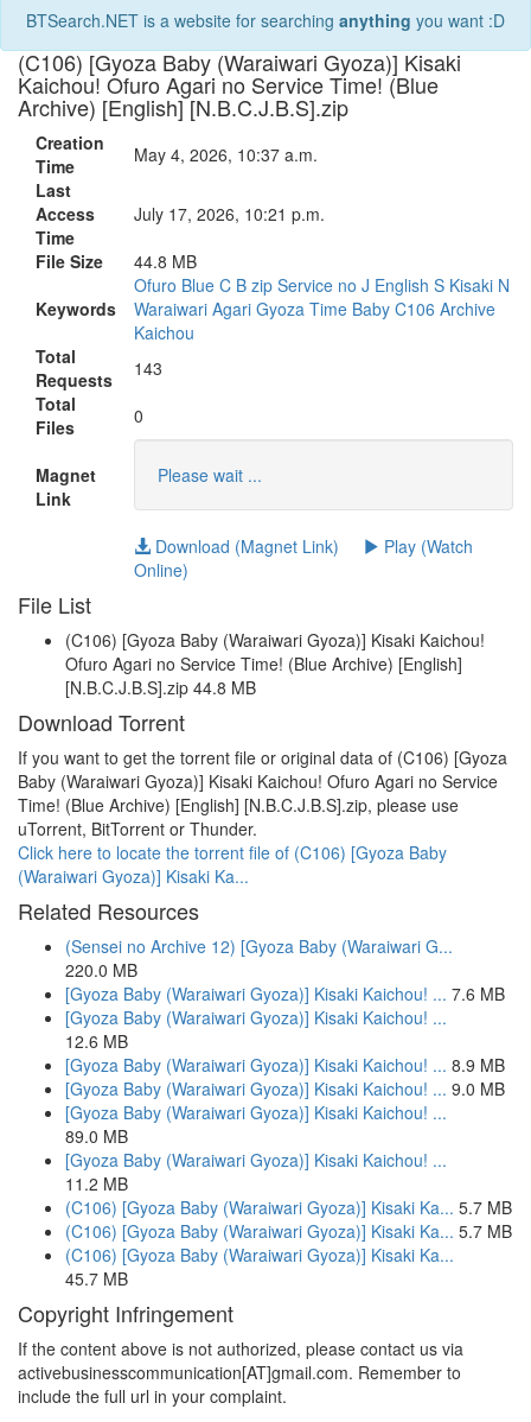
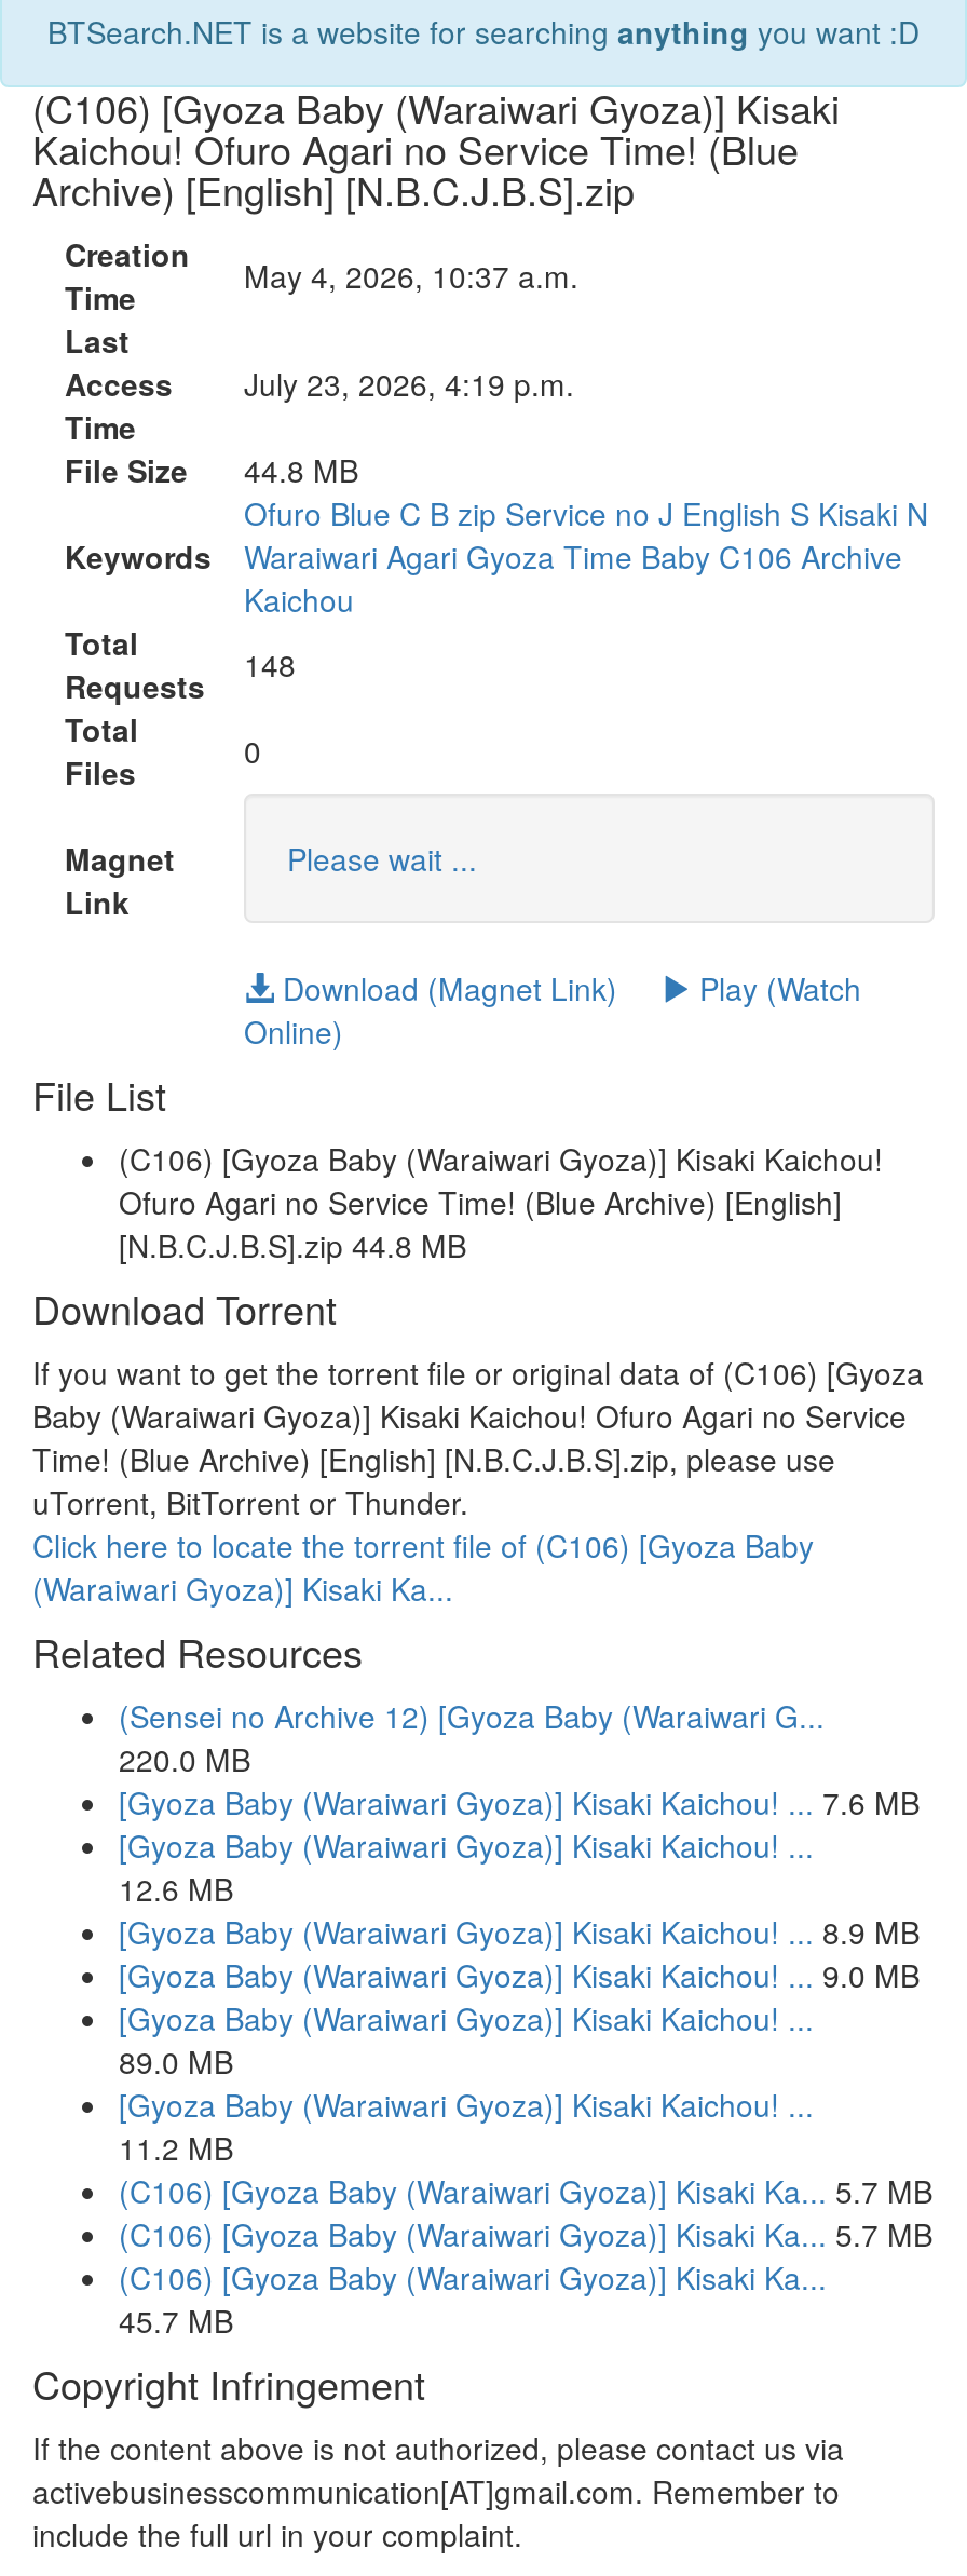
- Access July 17, 2026, 10:21 p.m.
+ Access July 23, 2026, 4:19 p.m.

- Requests 143
+ Requests 148
